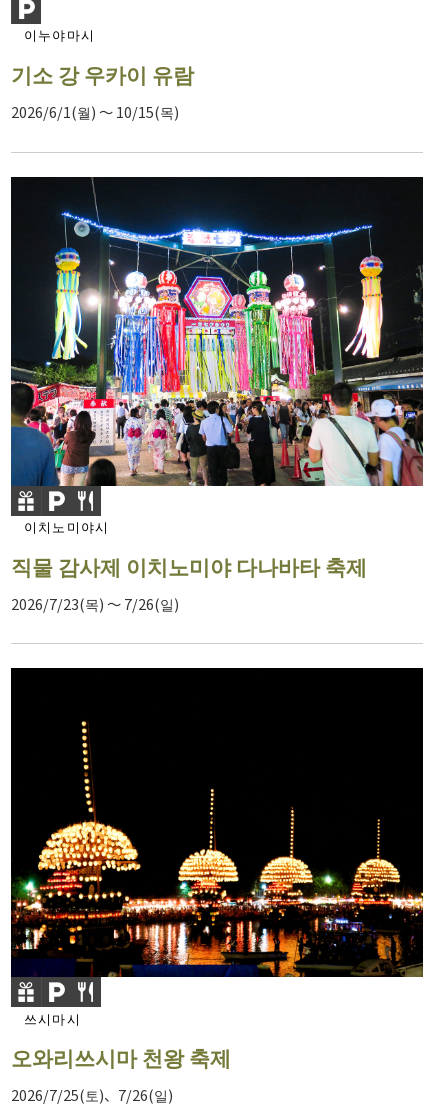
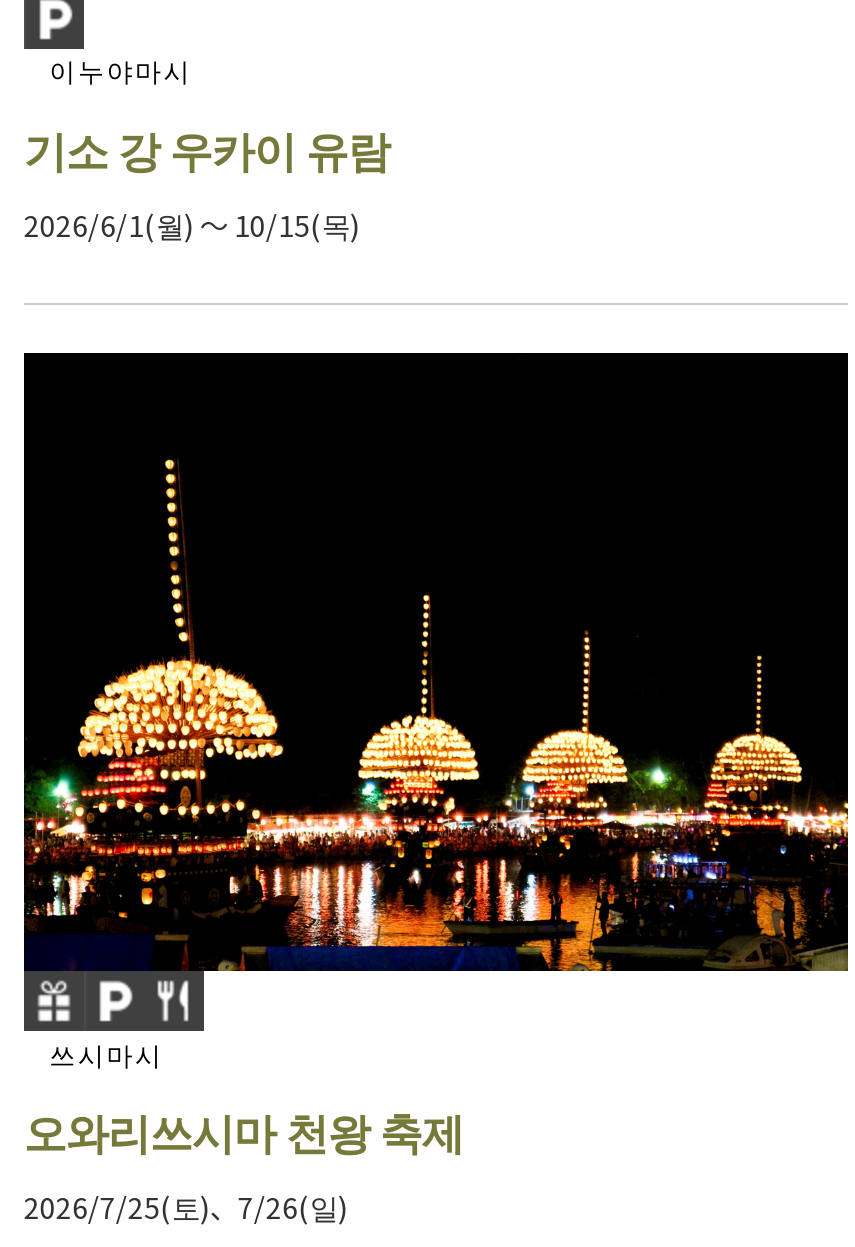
- [image]
- 이치노미야시
- 직물 감사제 이치노미야 다나바타 축제
- 2026/7/23(목) ～ 7/26(일)
